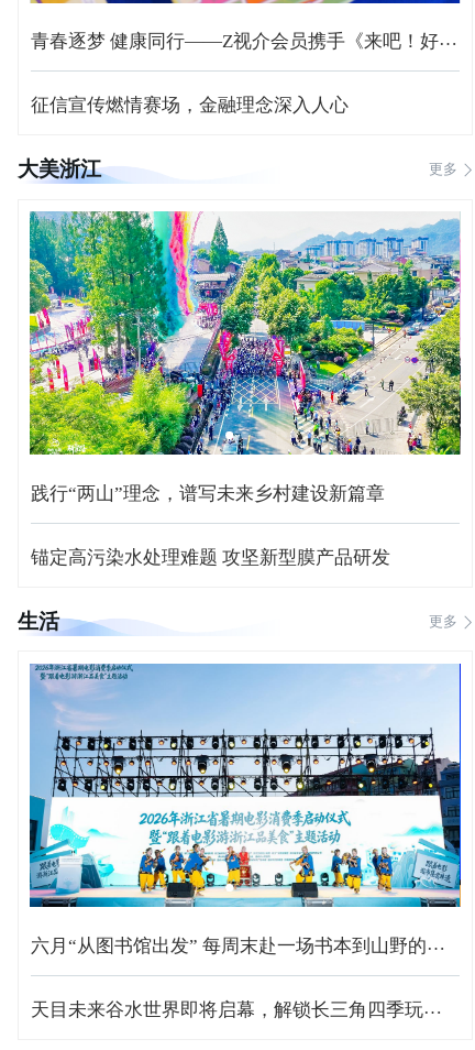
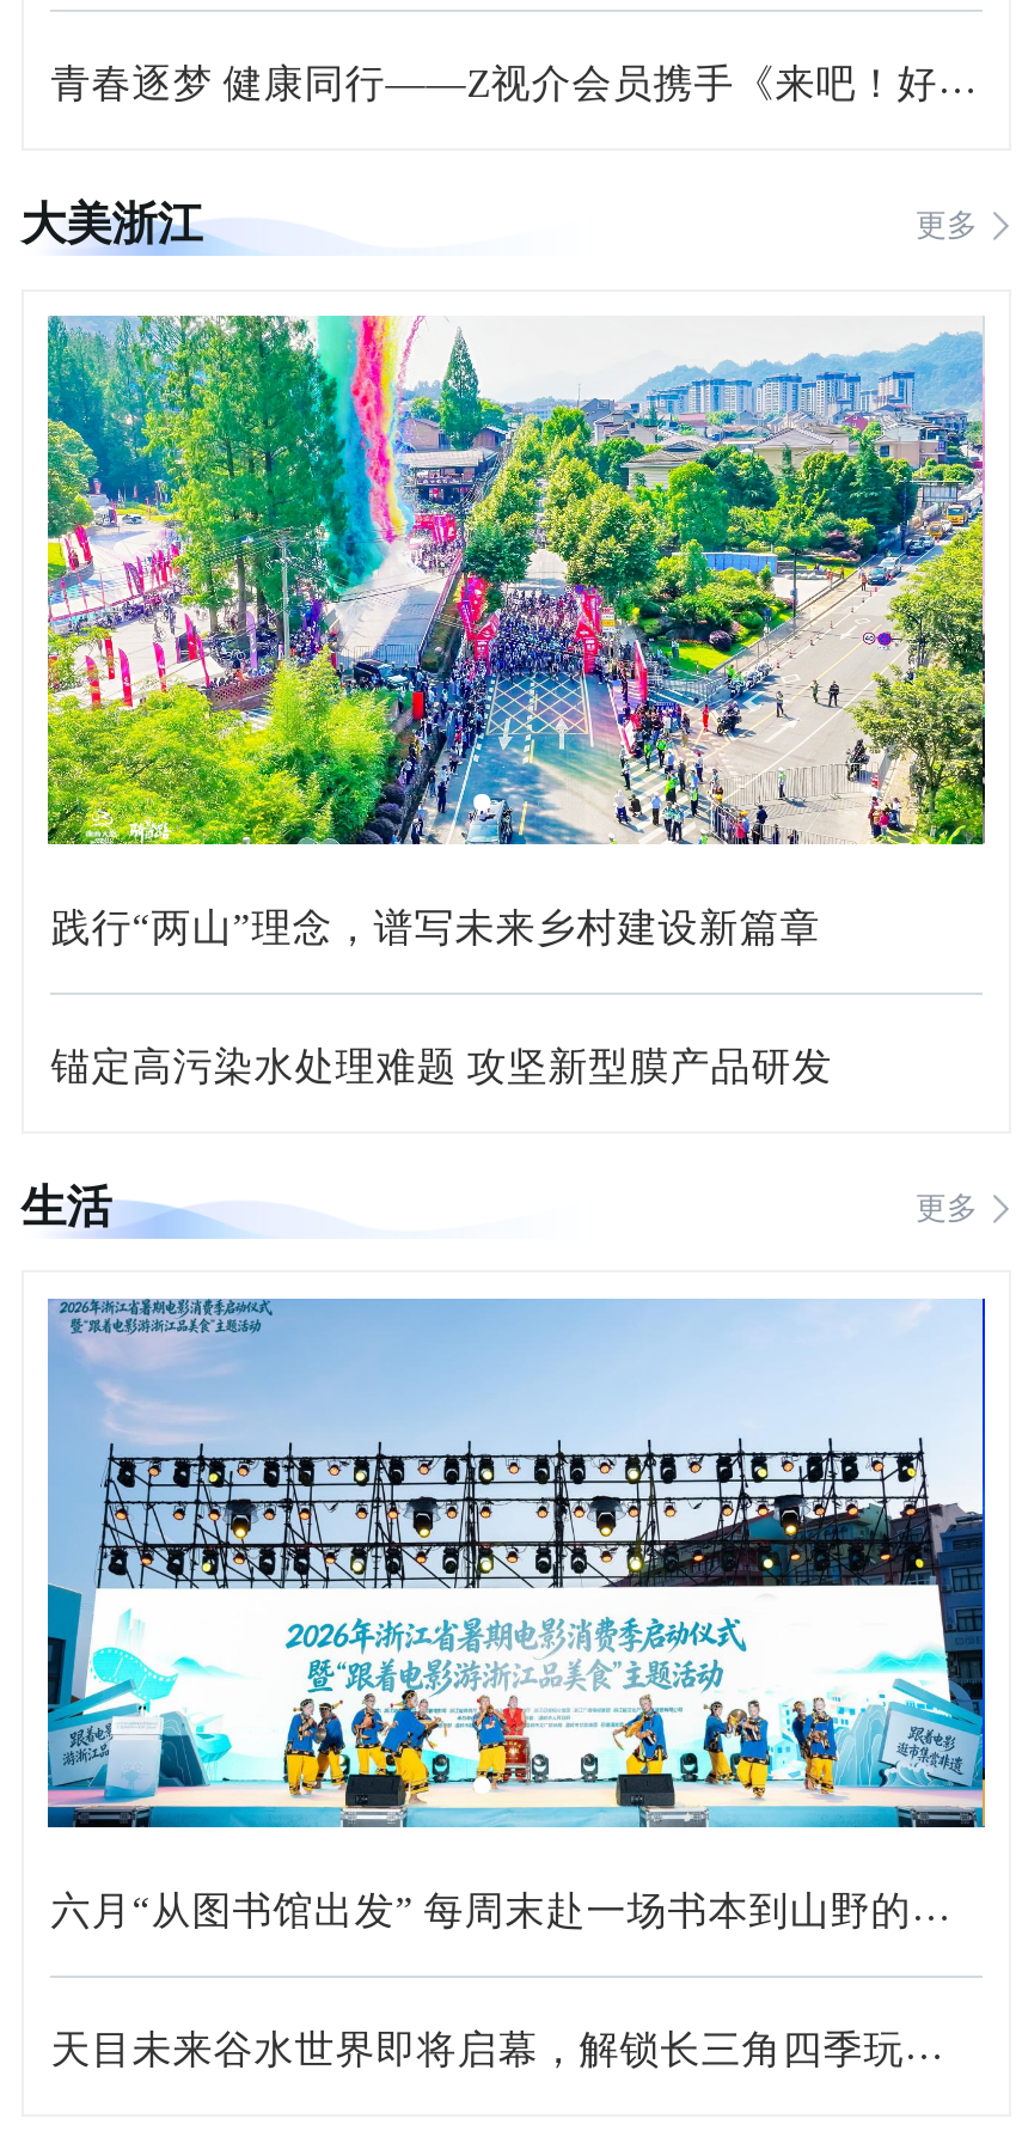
- 征信宣传燃情赛场，金融理念深入人心
